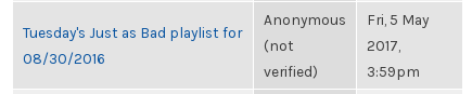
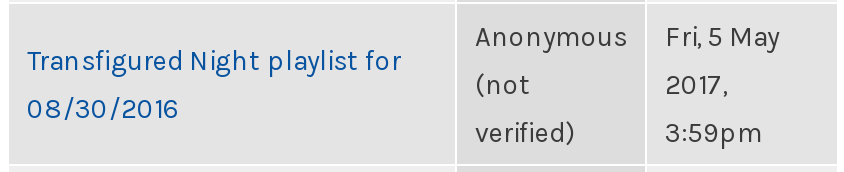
- Tuesday's Just as Bad playlist for
+ Transfigured Night playlist for
